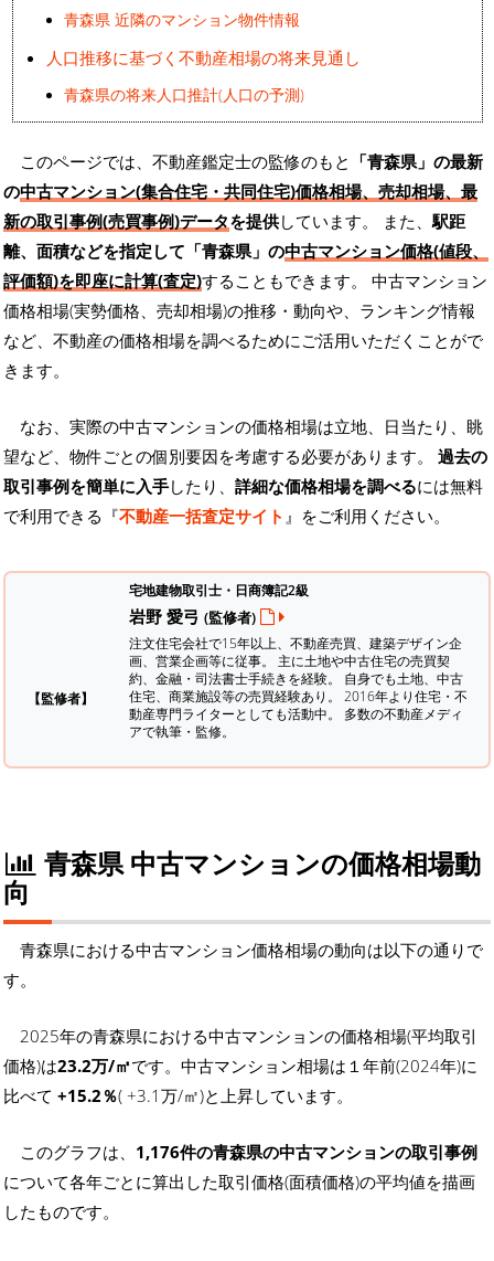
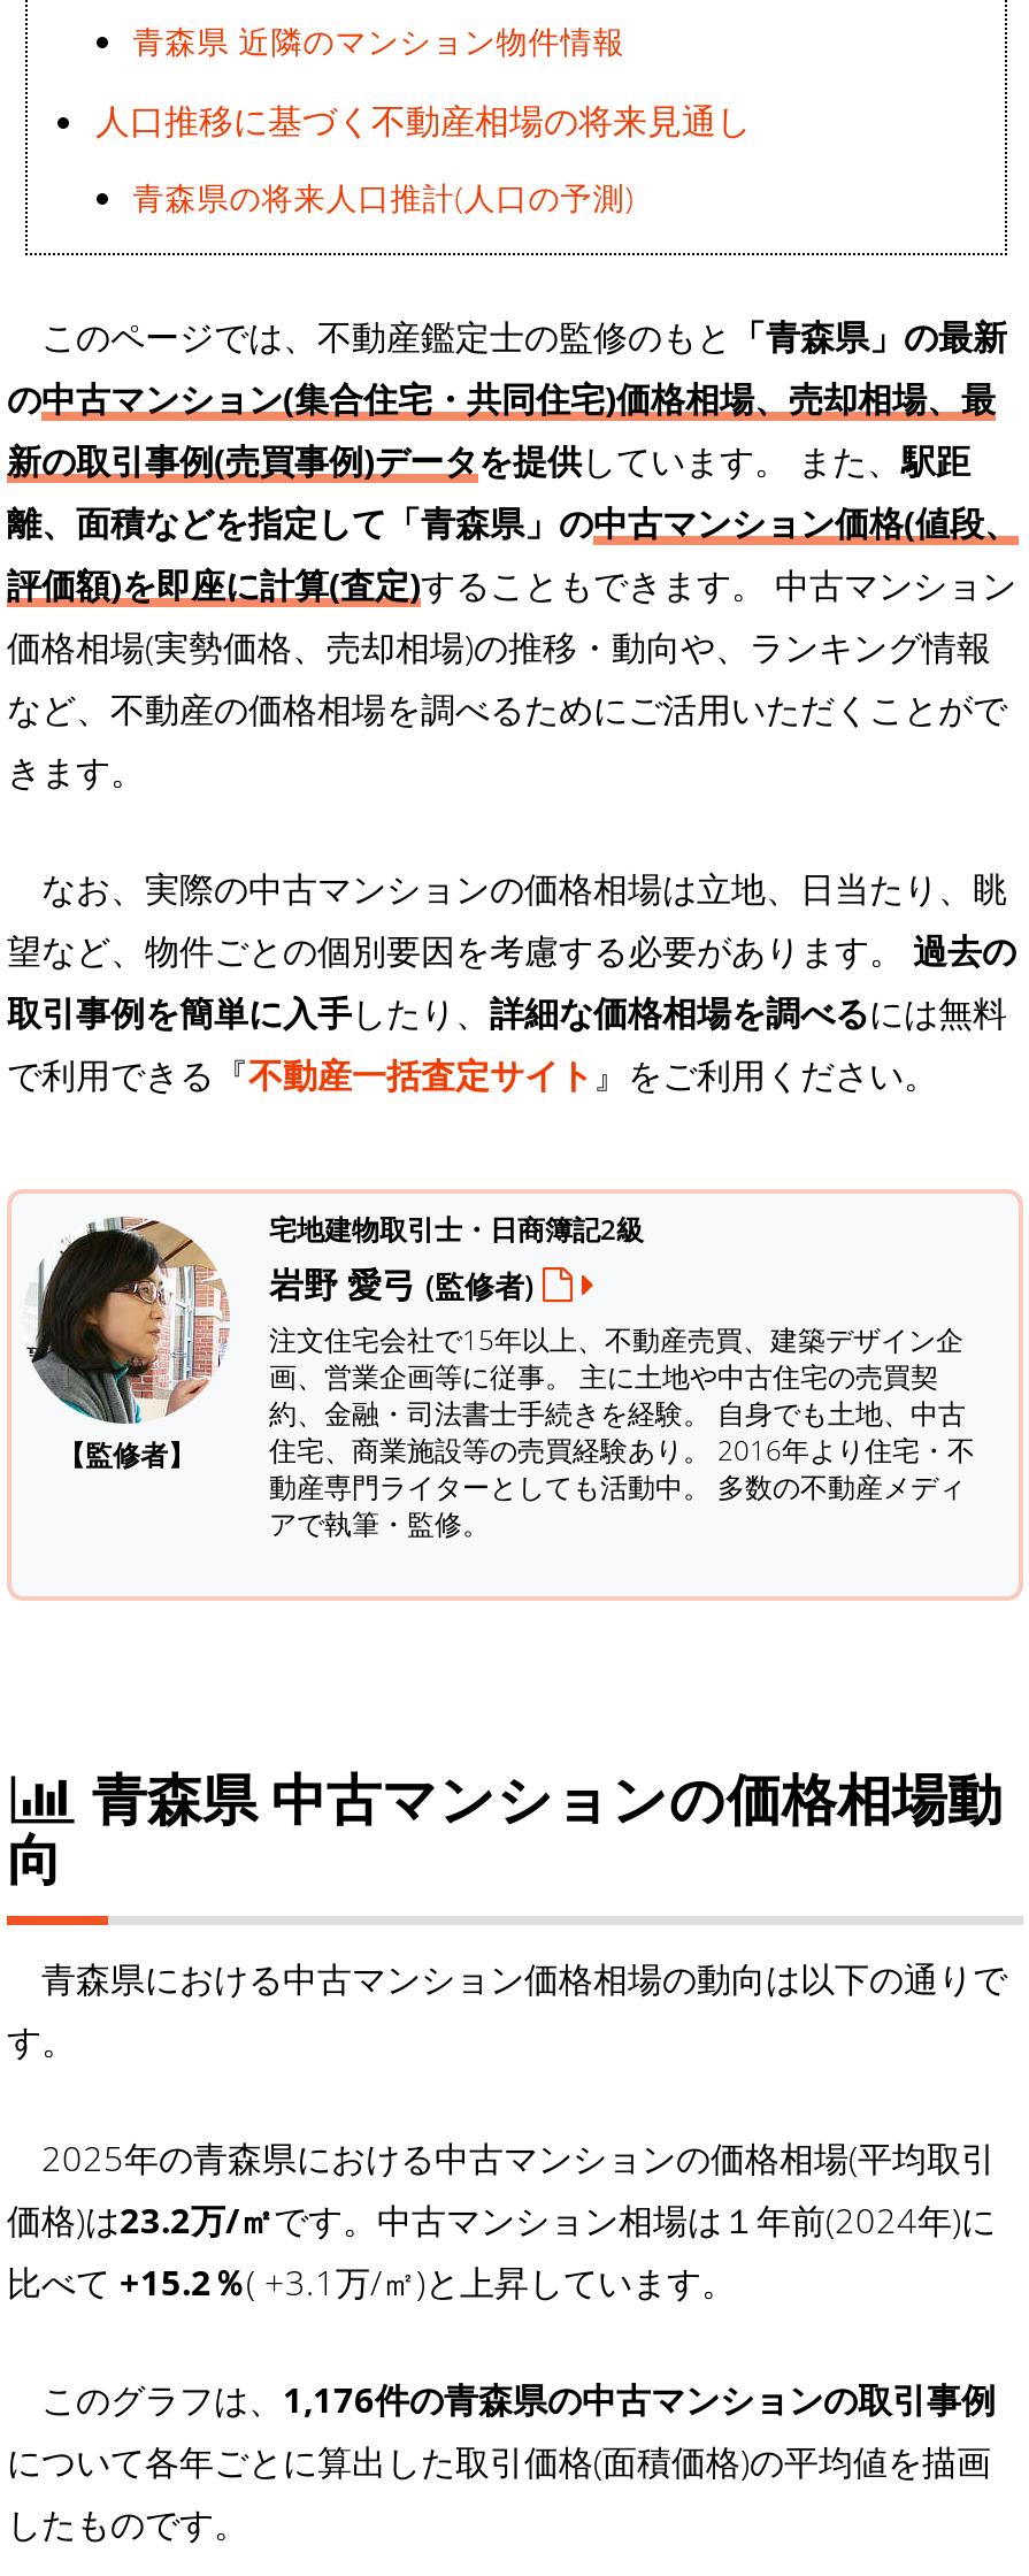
+ [image]
